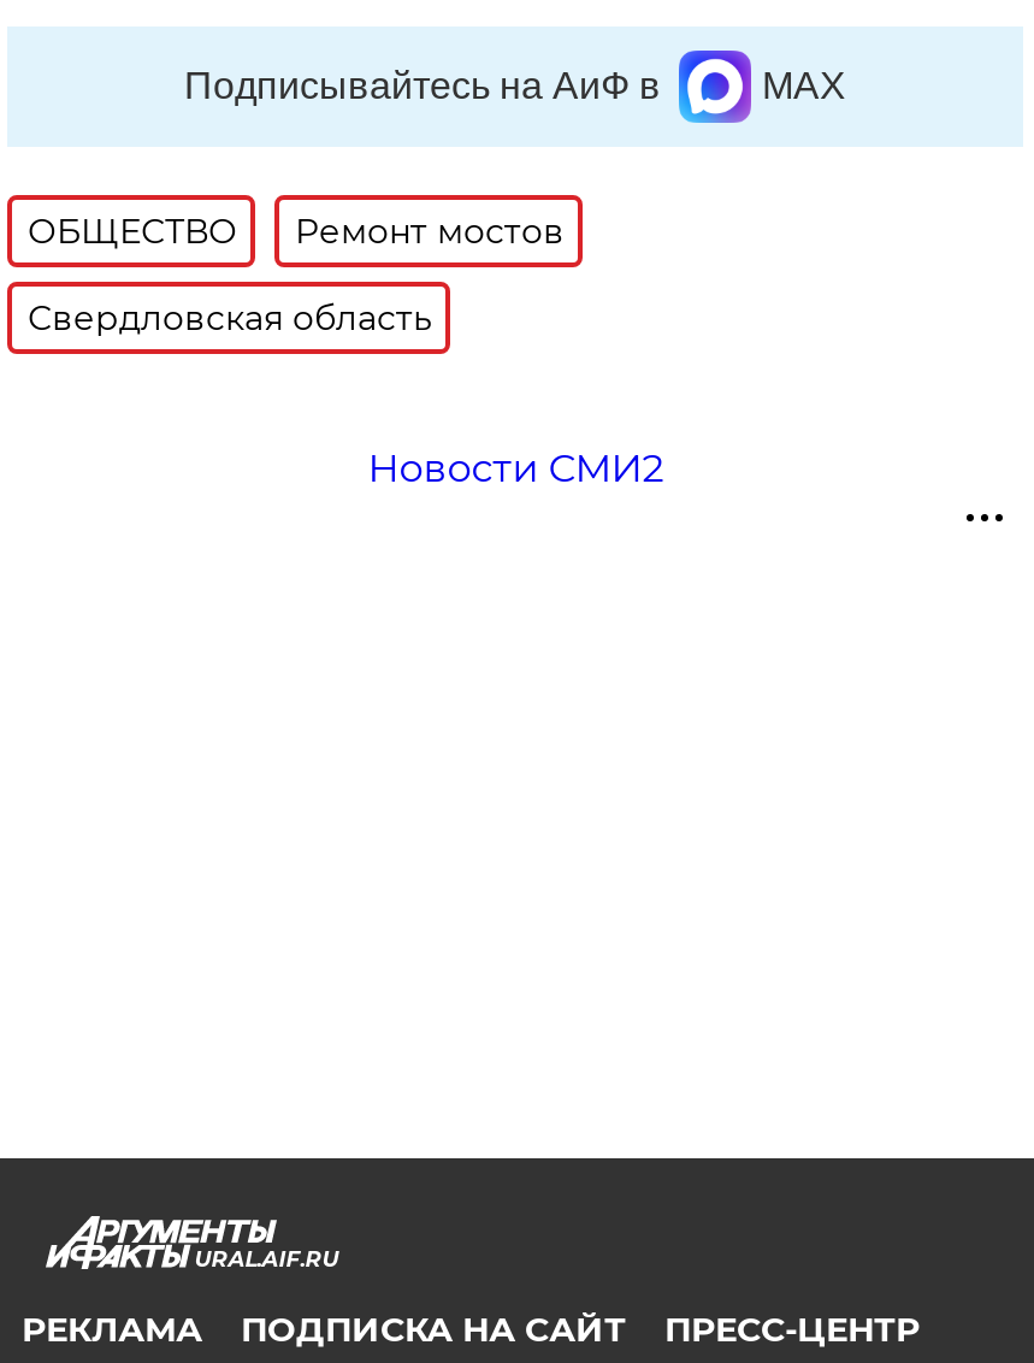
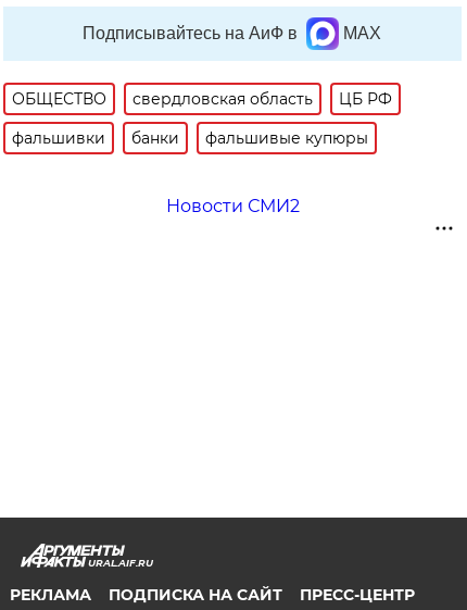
- Ремонт мостов
+ свердловская область
+ ЦБ РФ

- Свердловская область
+ фальшивки
+ банки
+ фальшивые купюры
